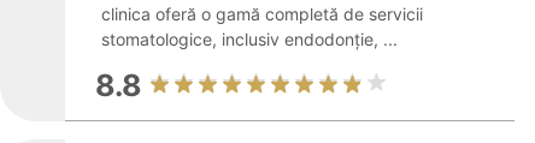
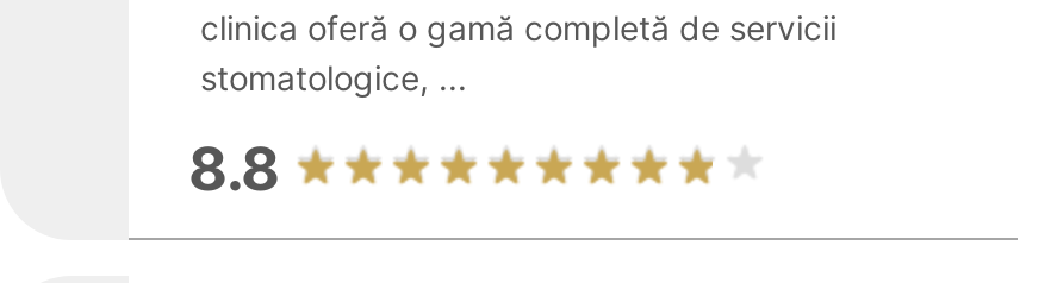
- stomatologice, inclusiv endodonție, ...
+ stomatologice, ...
